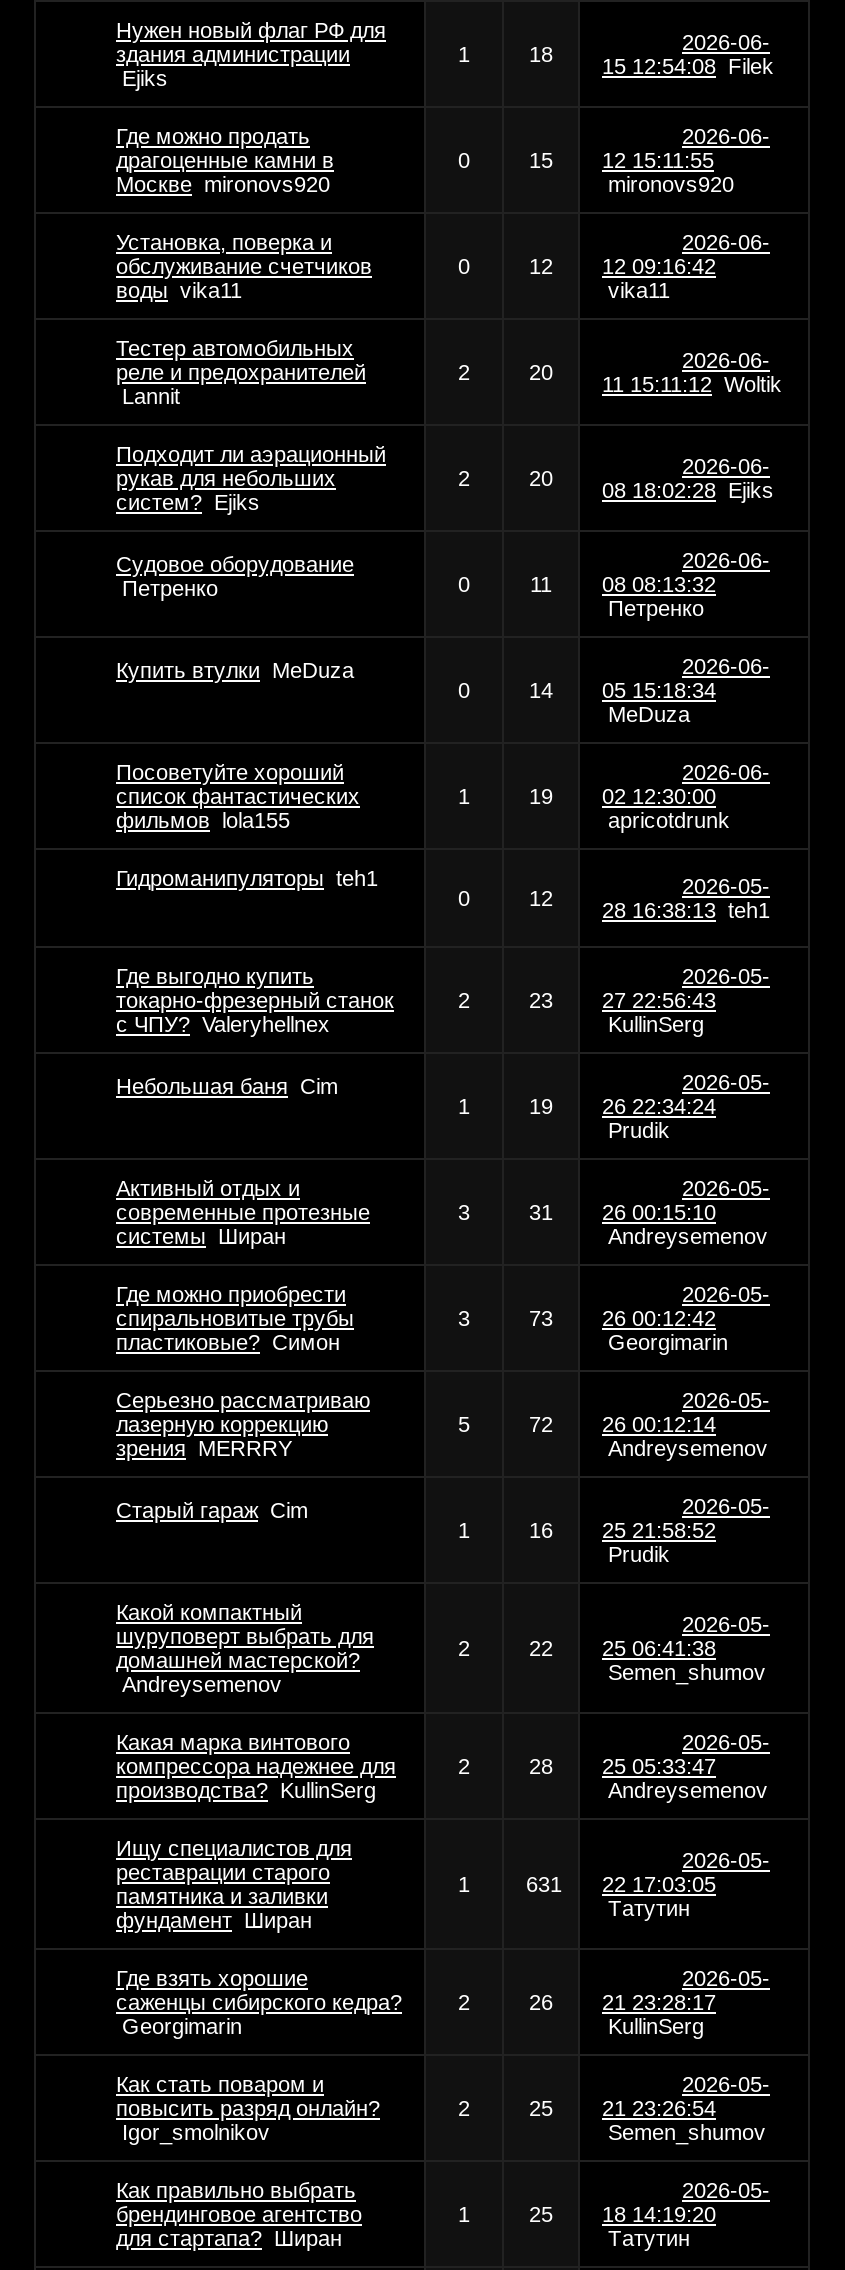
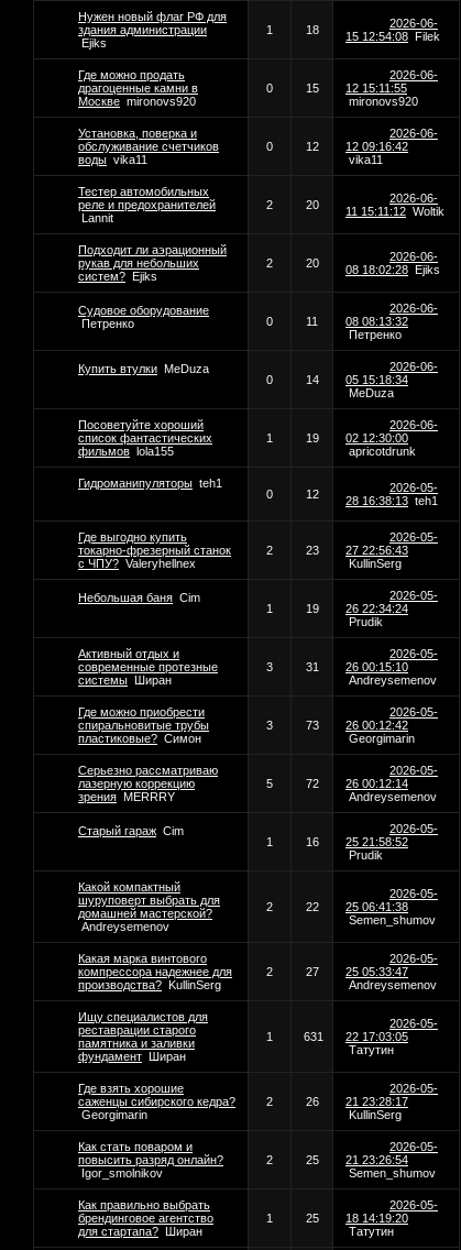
- 28
+ 27
